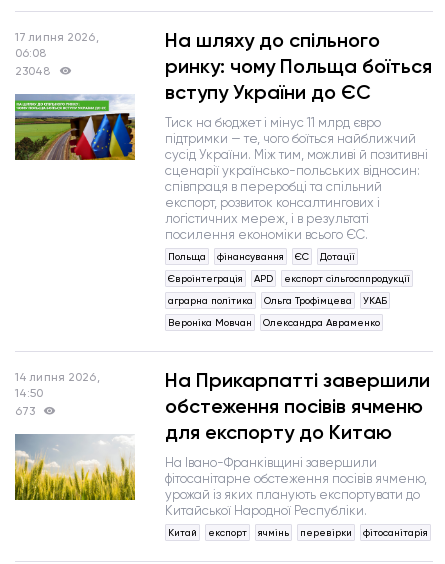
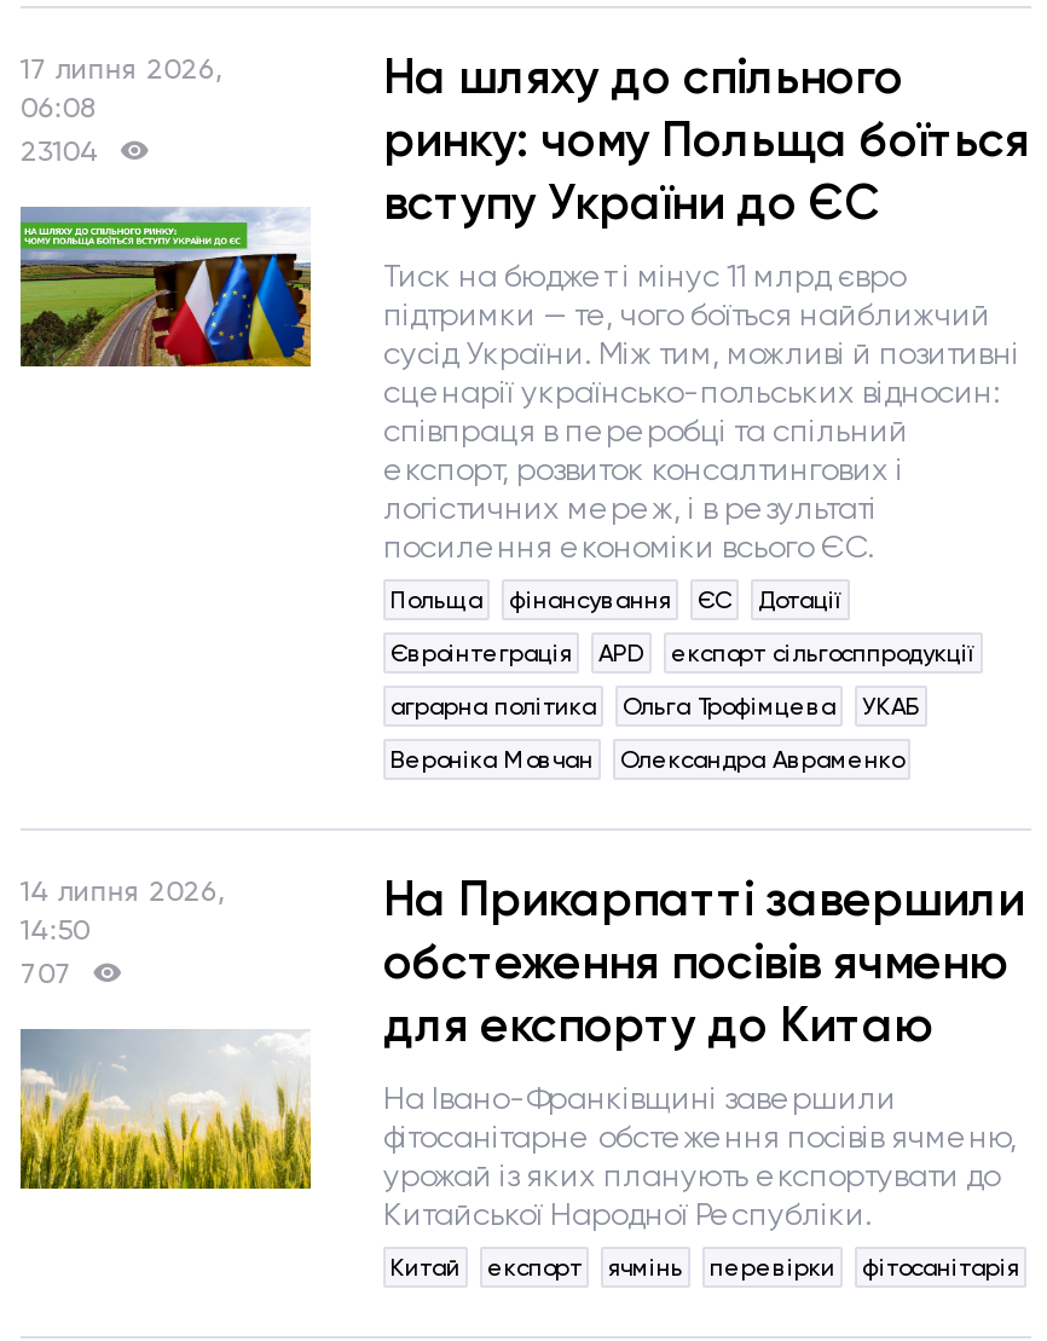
- 23048
+ 23104

- 673
+ 707
